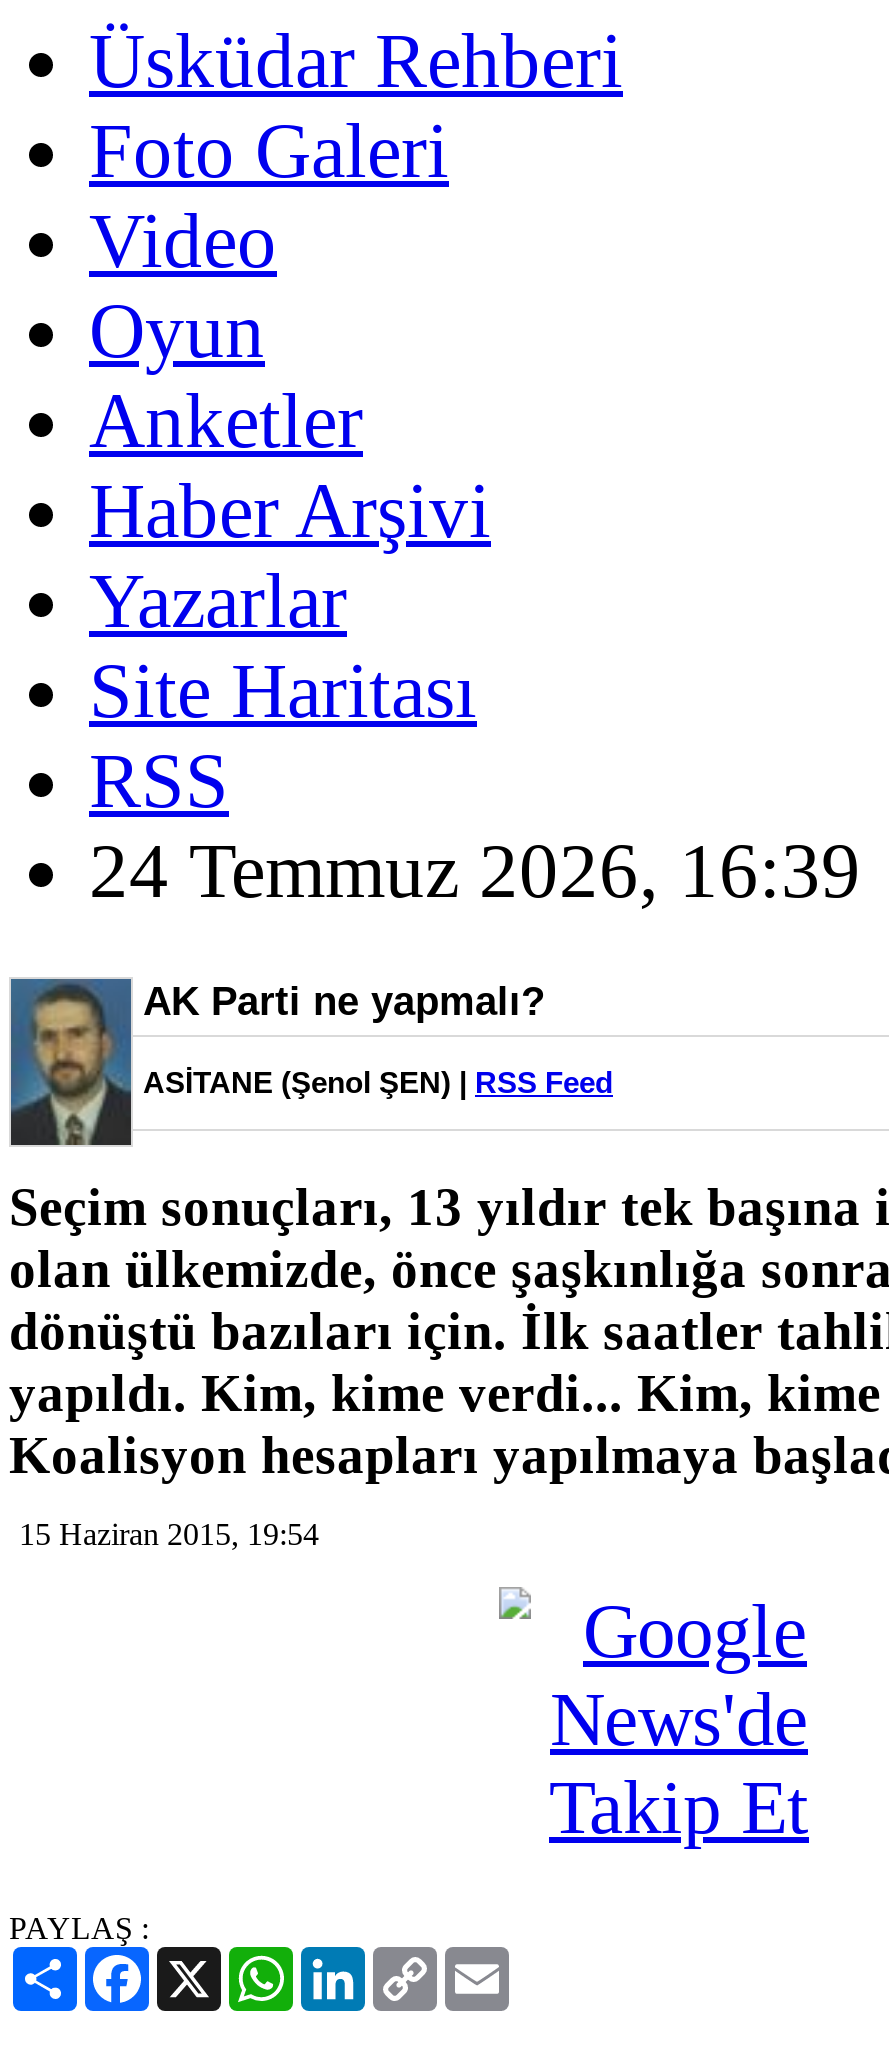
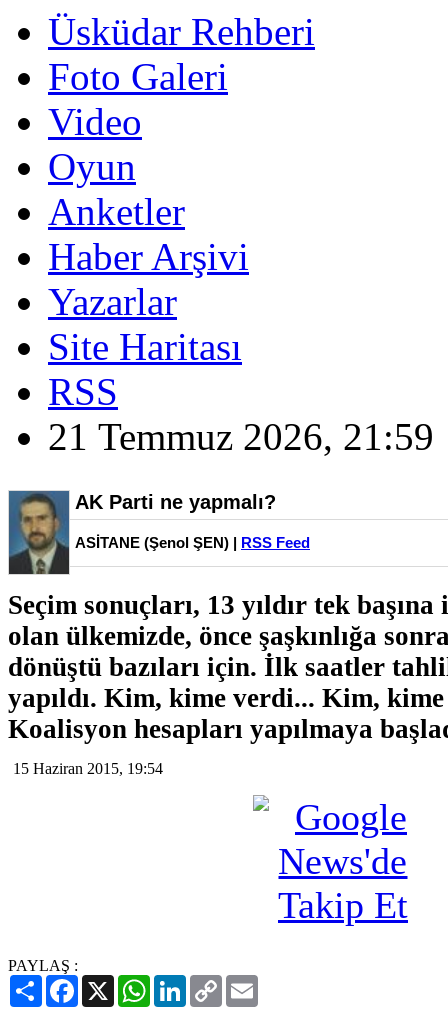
- 24 Temmuz 2026, 16:39
+ 21 Temmuz 2026, 21:59
